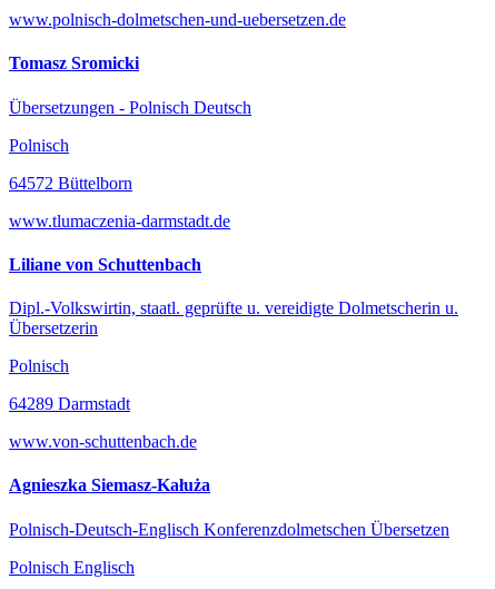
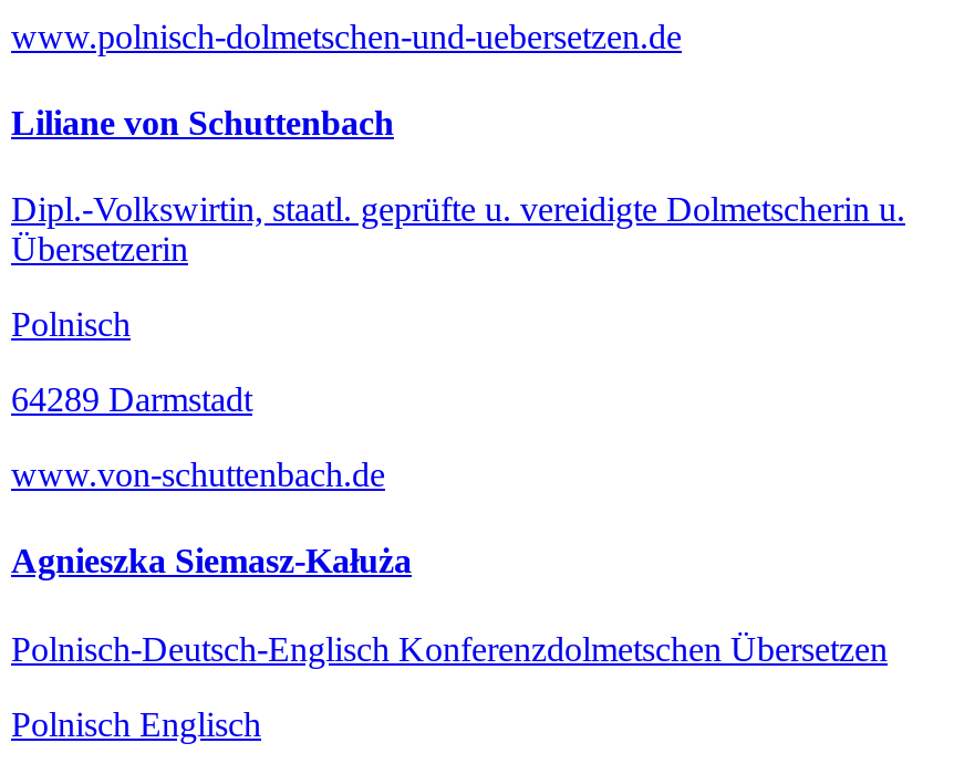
- Tomasz Sromicki
- Übersetzungen - Polnisch Deutsch
- Polnisch
- 64572 Büttelborn
- www.tlumaczenia-darmstadt.de
